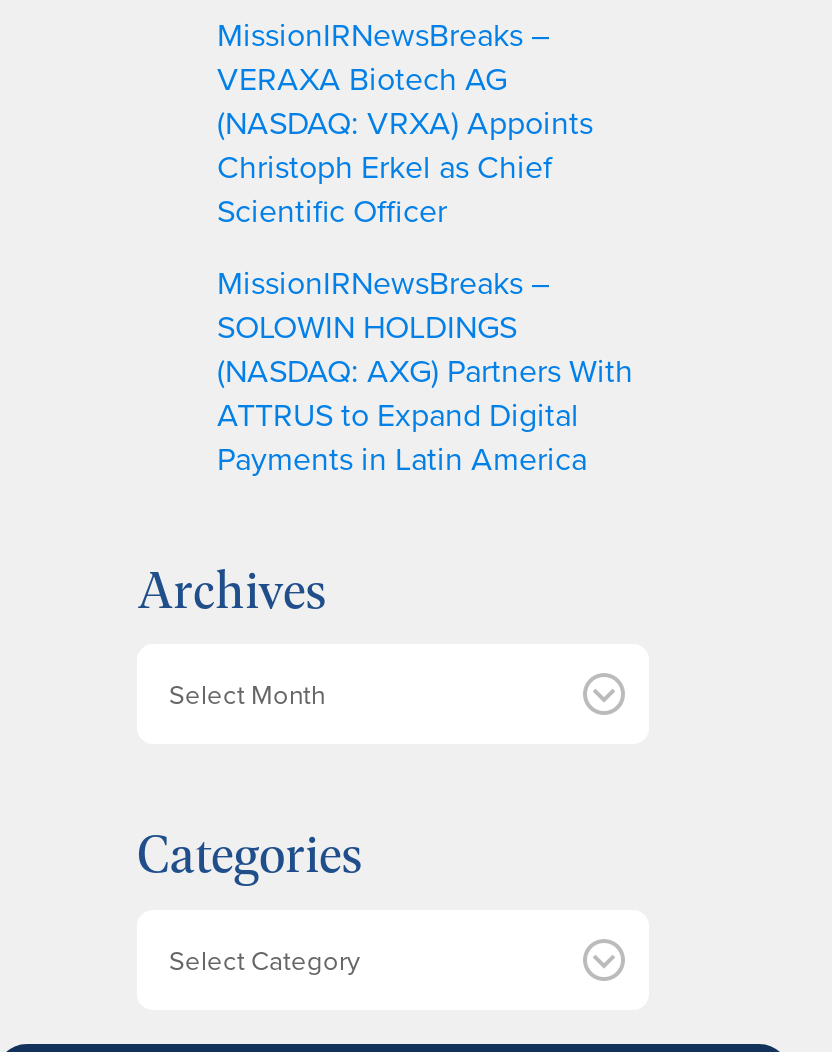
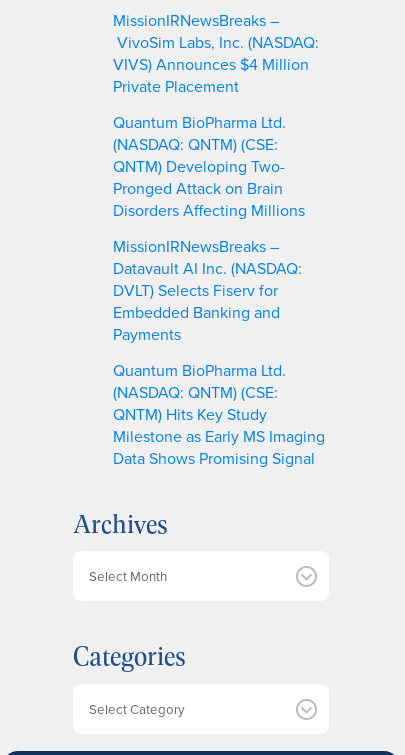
- VERAXA Biotech AG
- (NASDAQ: VRXA) Appoints
- Christoph Erkel as Chief
- Scientific Officer
+ VivoSim Labs, Inc. (NASDAQ:
+ VIVS) Announces $4 Million
+ Private Placement
+ Quantum BioPharma Ltd.
+ (NASDAQ: QNTM) (CSE:
+ QNTM) Developing Two-
+ Pronged Attack on Brain
+ Disorders Affecting Millions

- SOLOWIN HOLDINGS
- (NASDAQ: AXG) Partners With
- ATTRUS to Expand Digital
- Payments in Latin America
+ Datavault AI Inc. (NASDAQ:
+ DVLT) Selects Fiserv for
+ Embedded Banking and
+ Payments
+ Quantum BioPharma Ltd.
+ (NASDAQ: QNTM) (CSE:
+ QNTM) Hits Key Study
+ Milestone as Early MS Imaging
+ Data Shows Promising Signal
